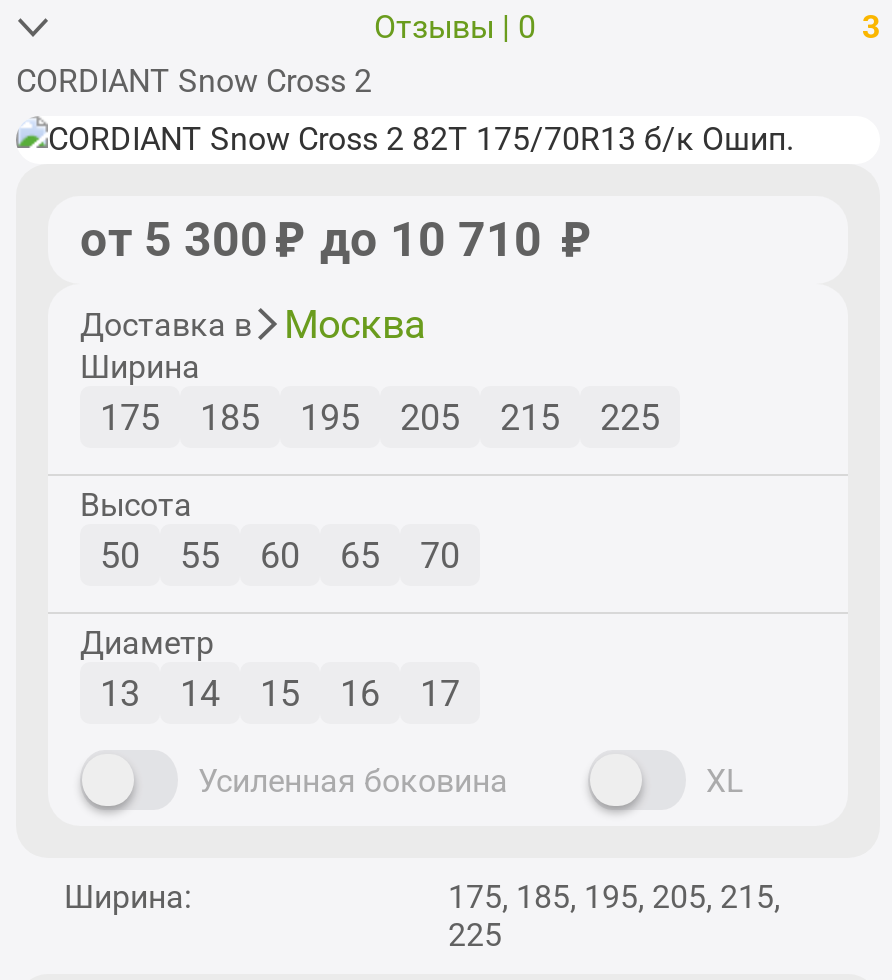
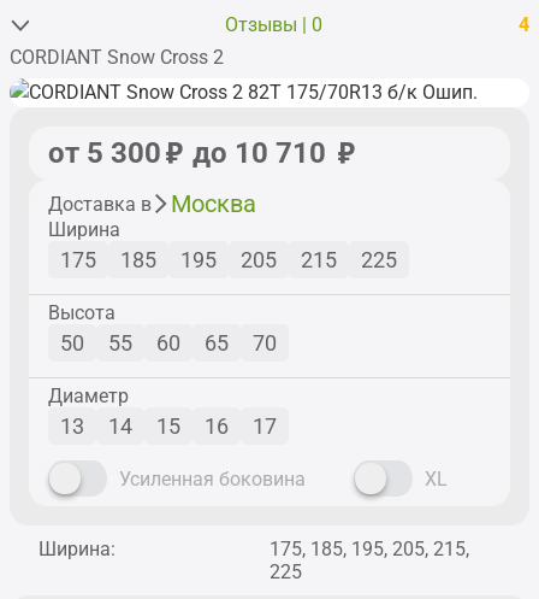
- 3
+ 4
